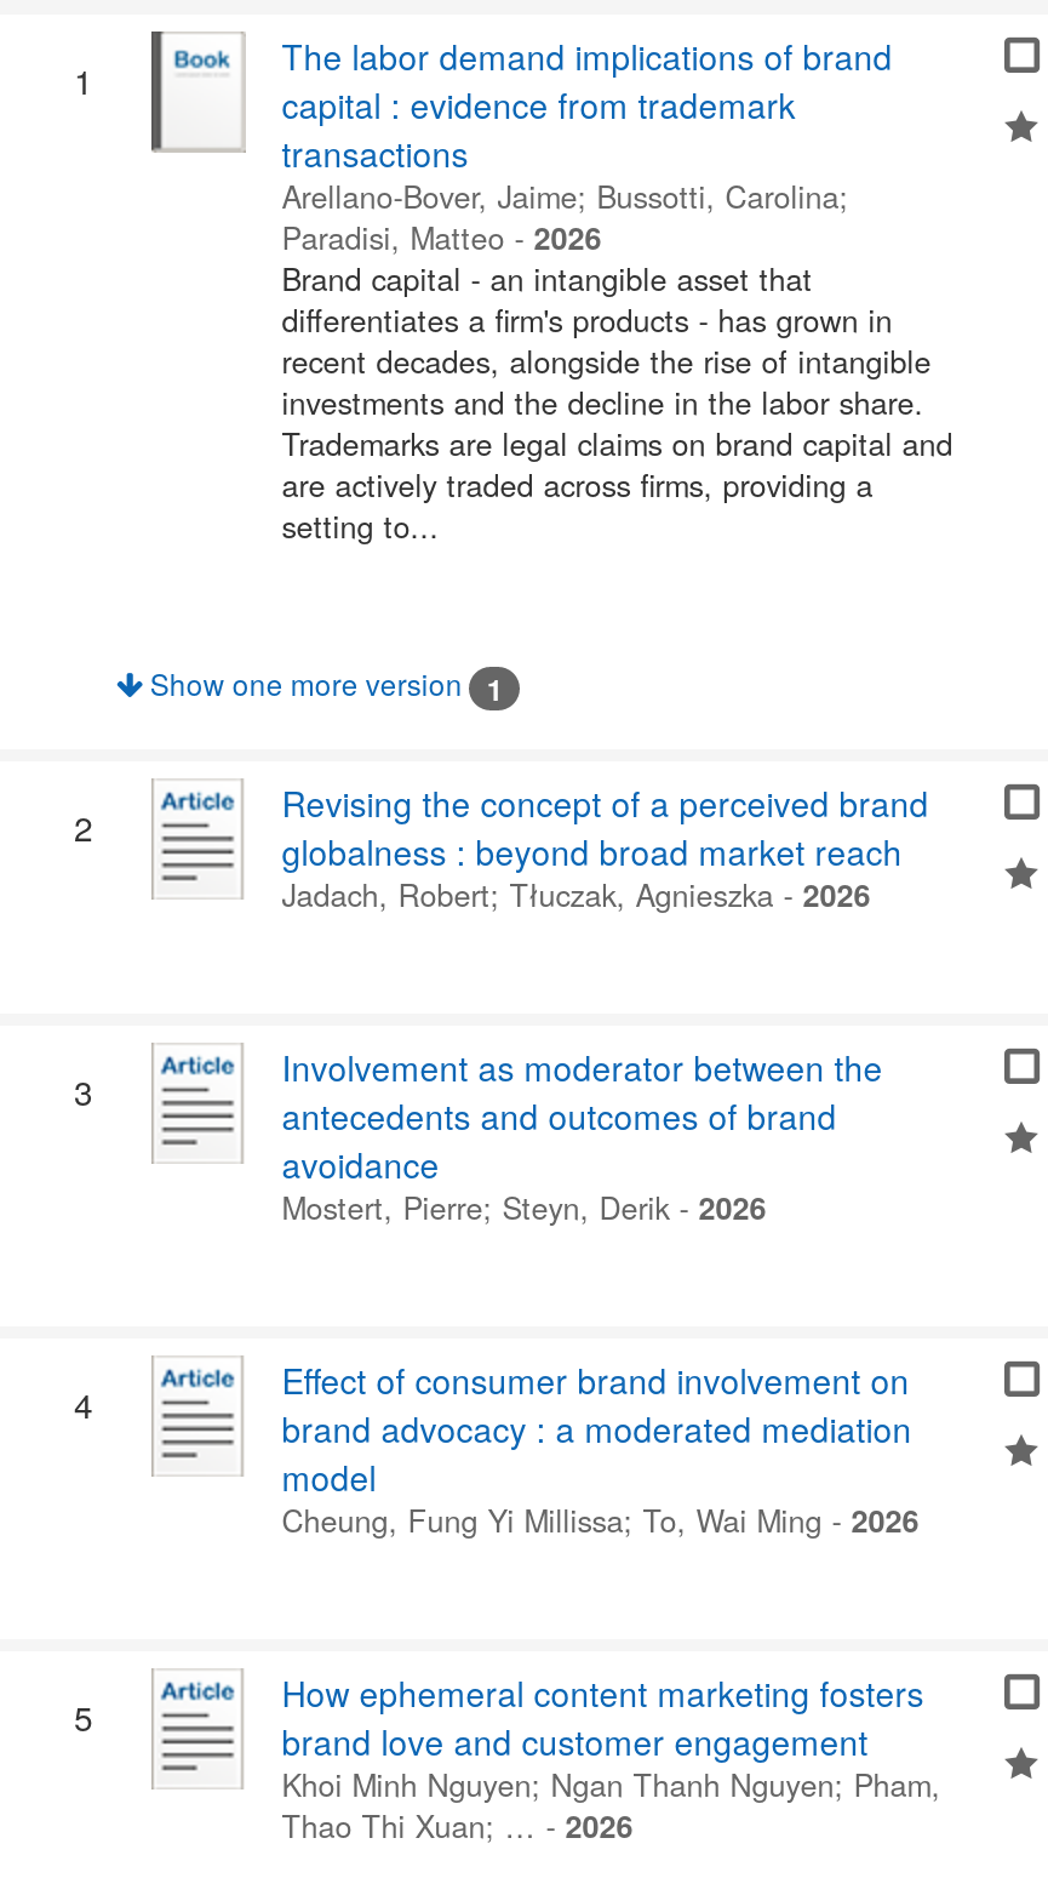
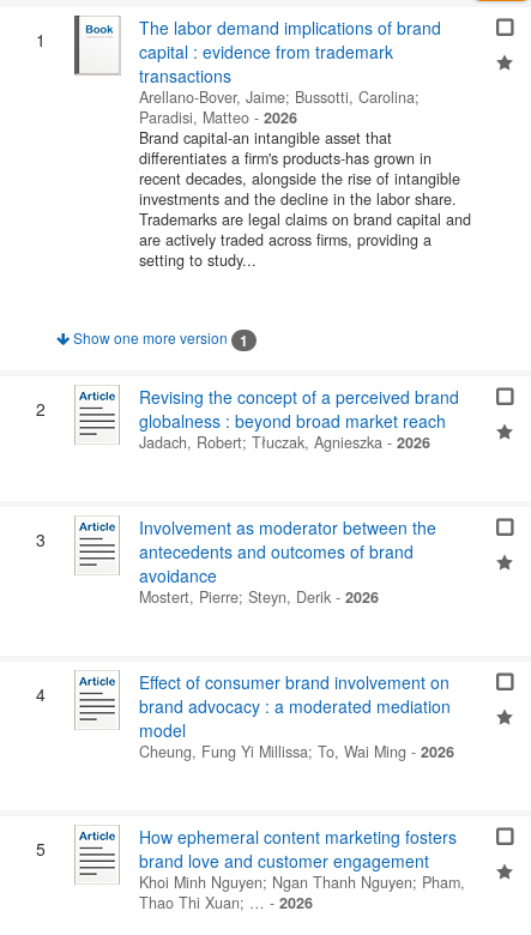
- setting to...
+ setting to study...
